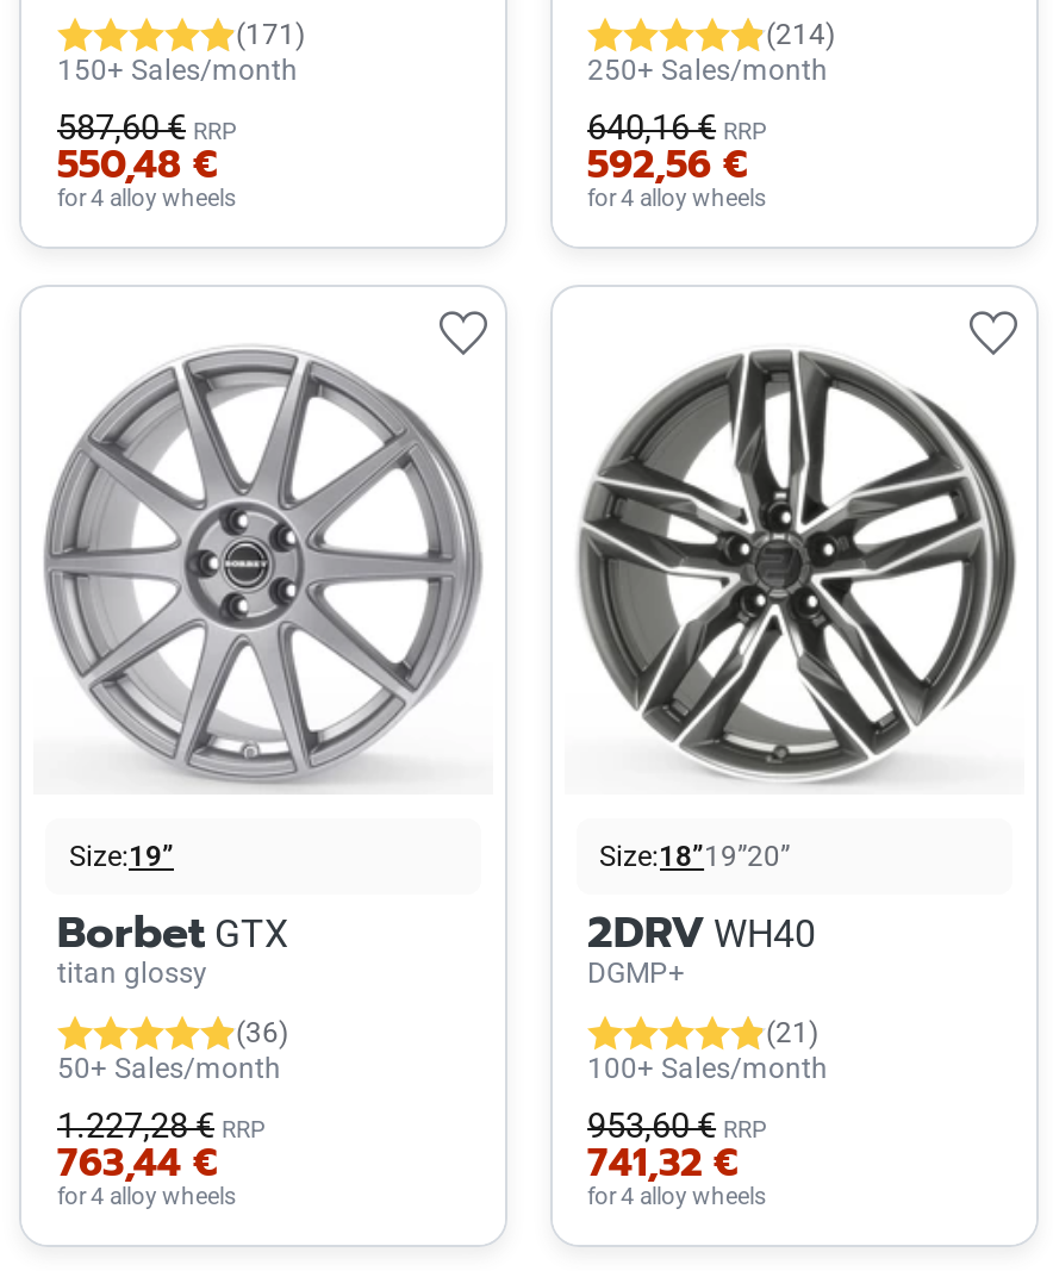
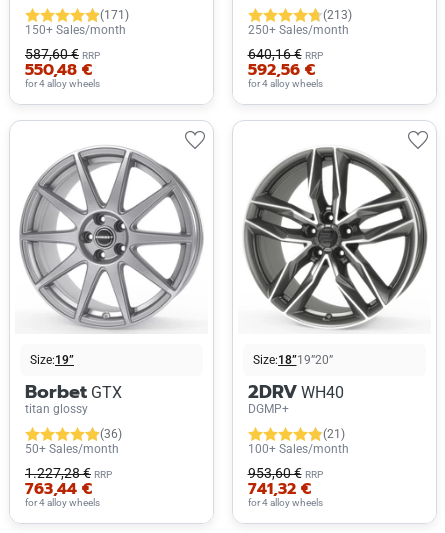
- (214)
+ (213)
